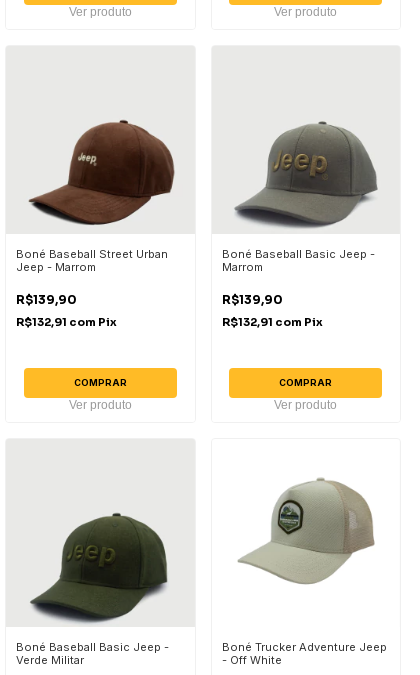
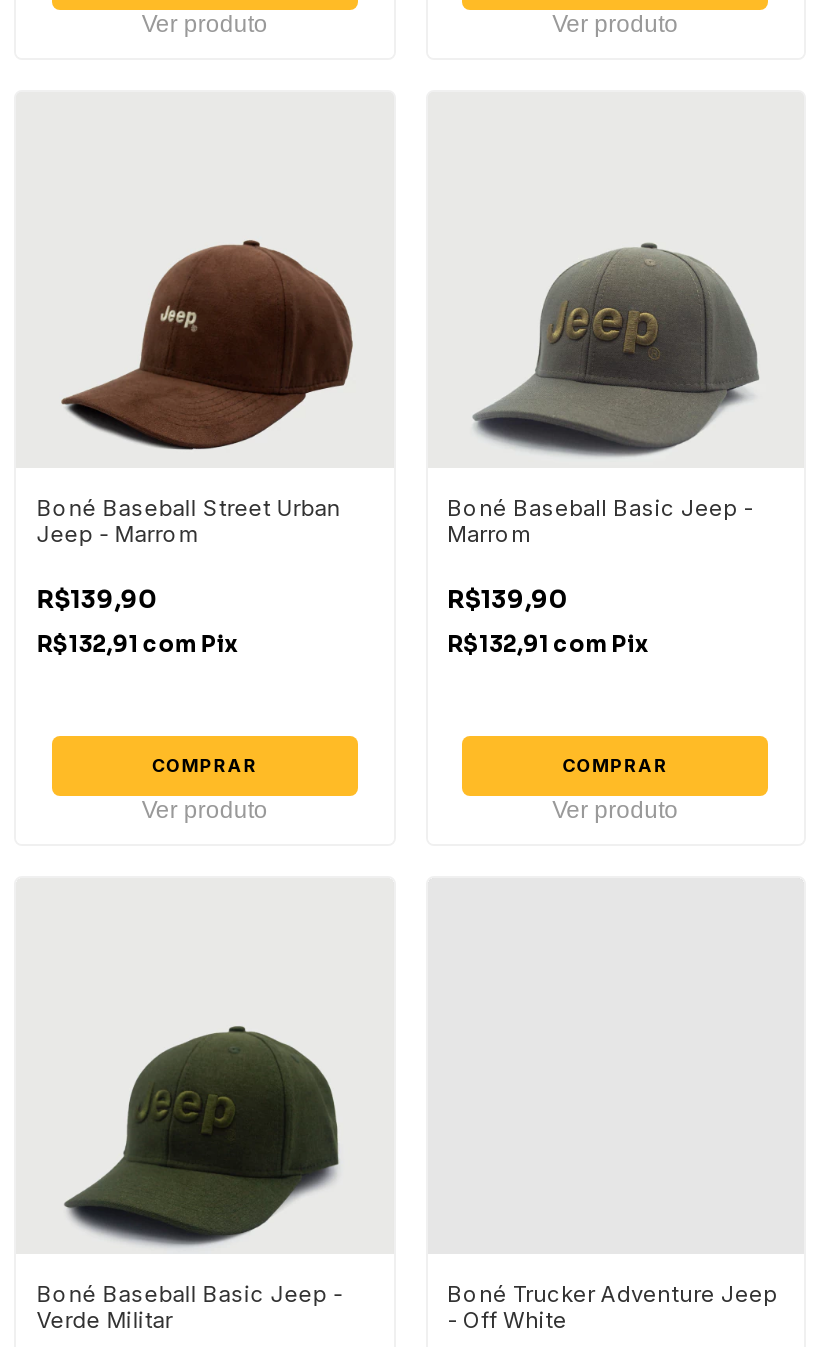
- [image]
